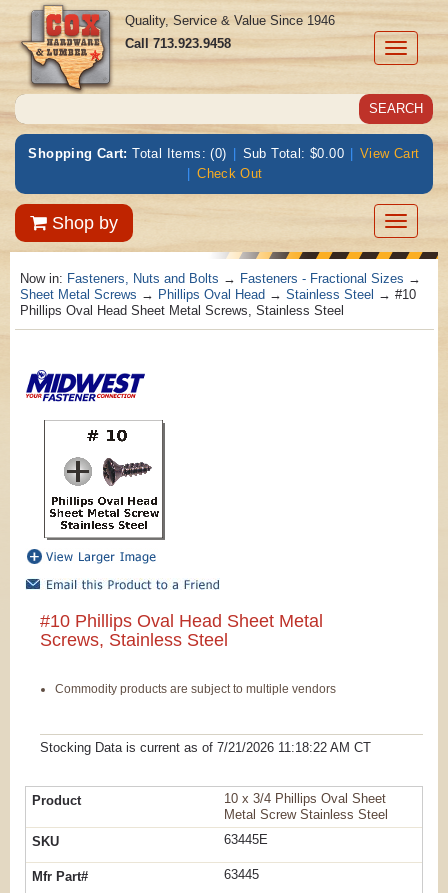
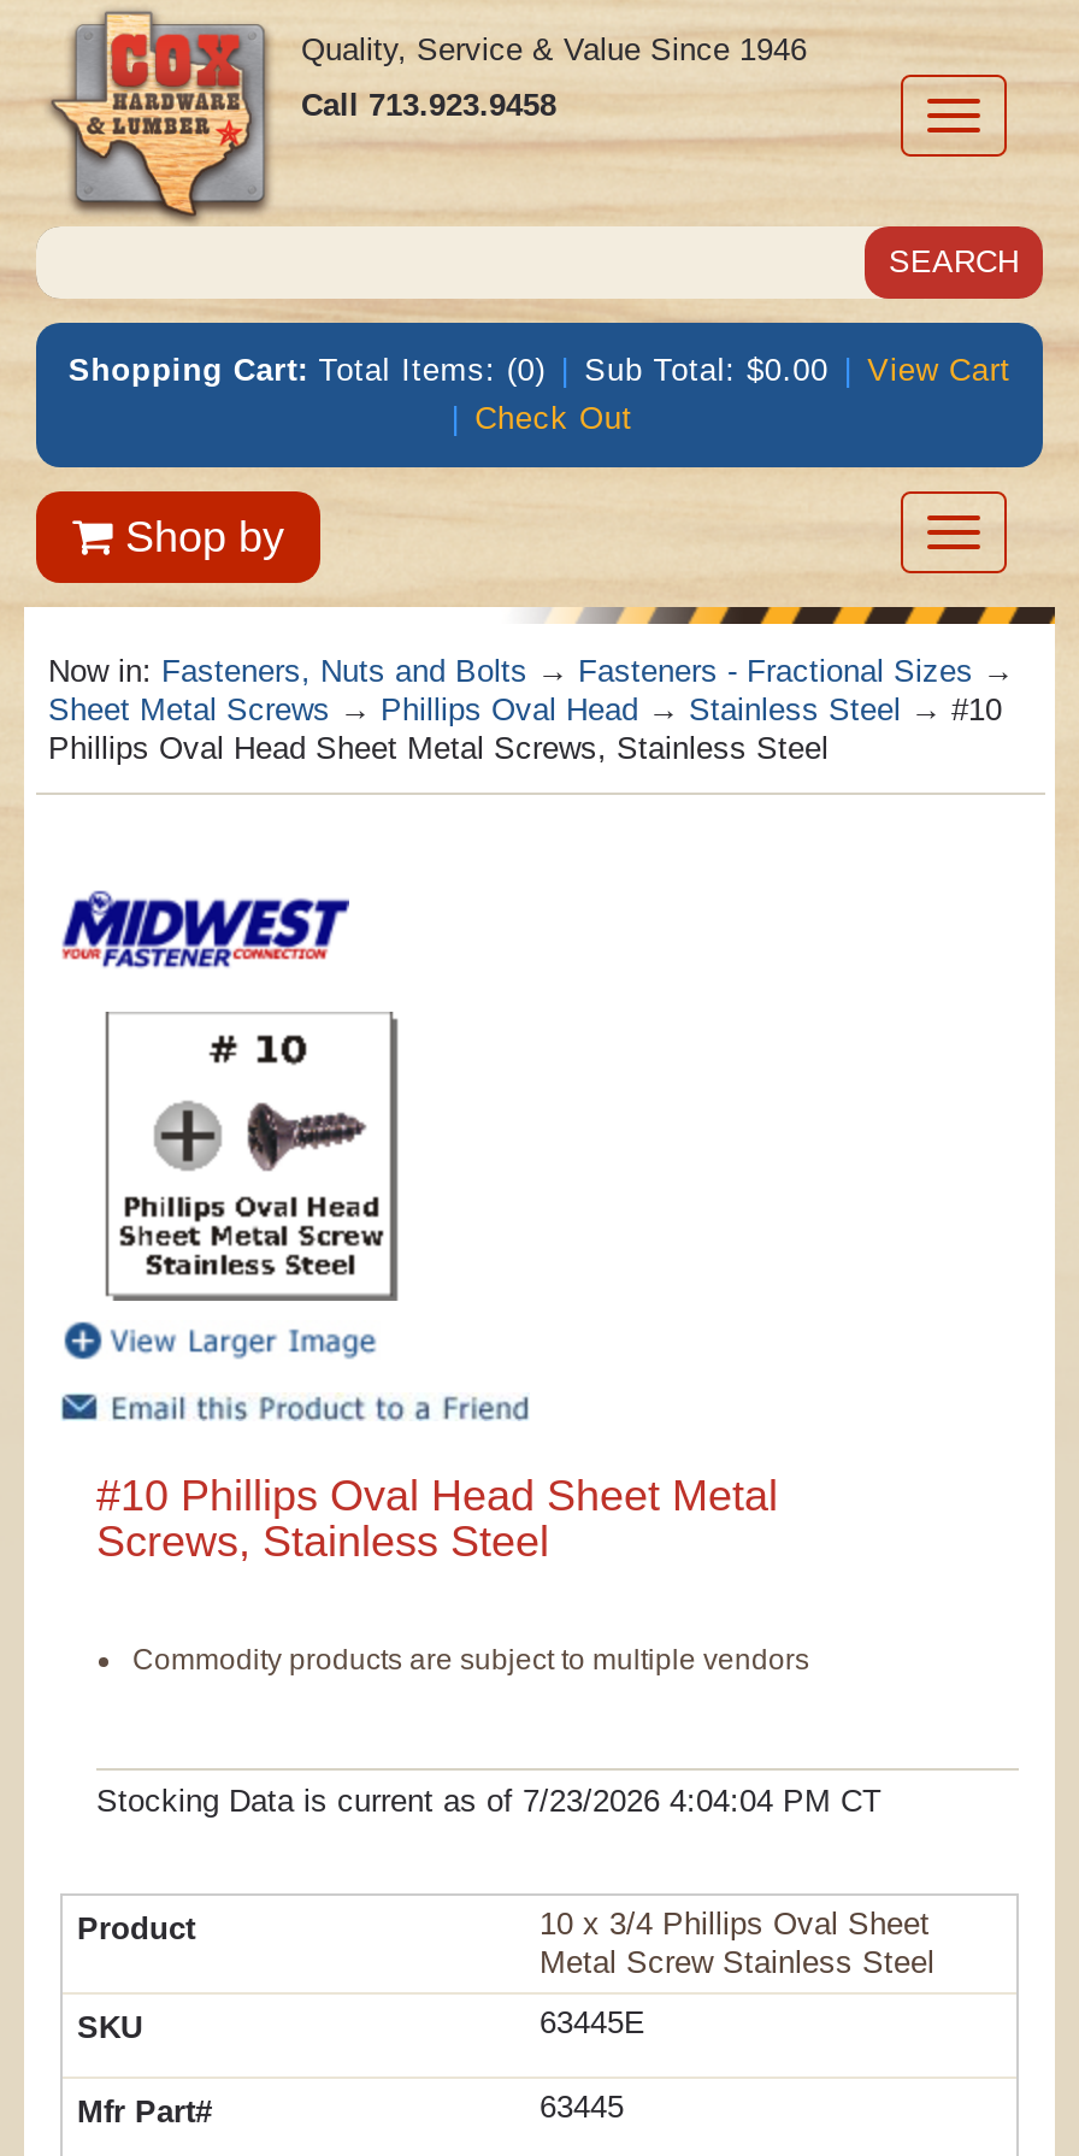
- Stocking Data is current as of 7/21/2026 11:18:22 AM CT
+ Stocking Data is current as of 7/23/2026 4:04:04 PM CT
